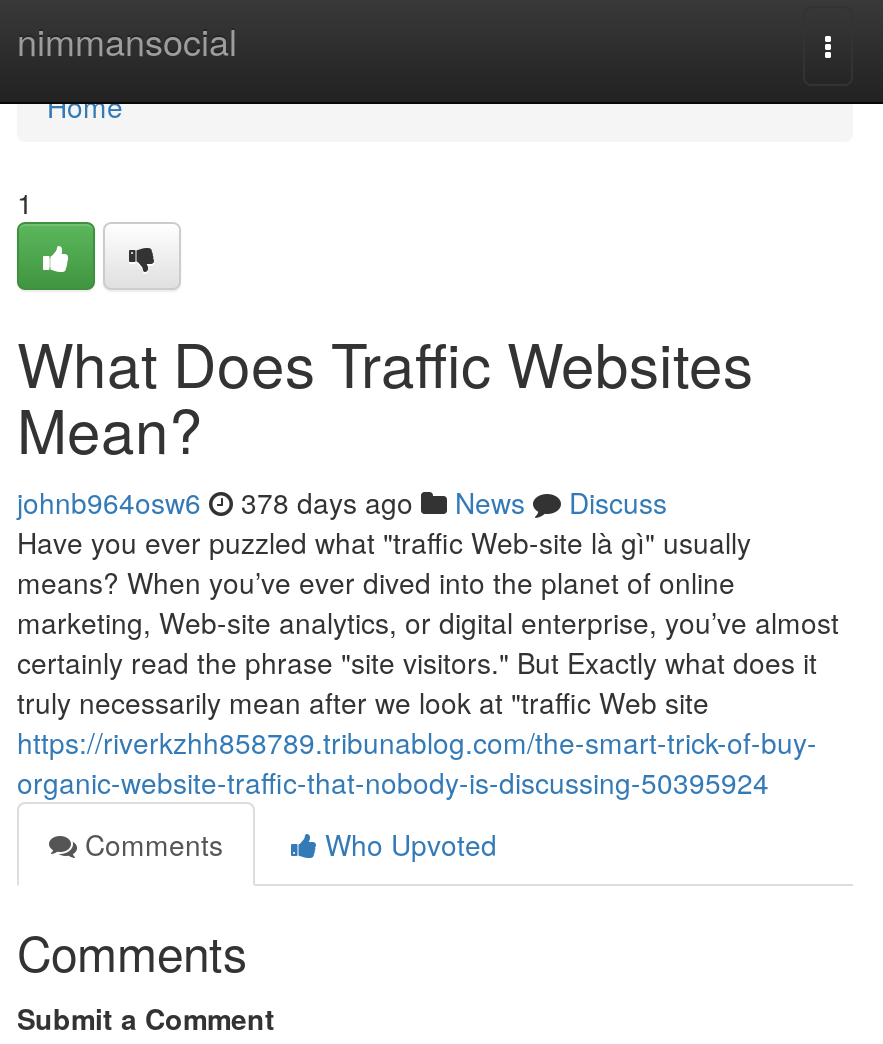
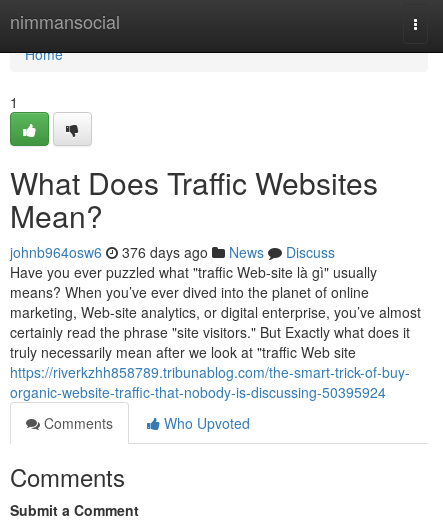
- johnb964osw6 378 days ago News Discuss
+ johnb964osw6 376 days ago News Discuss
